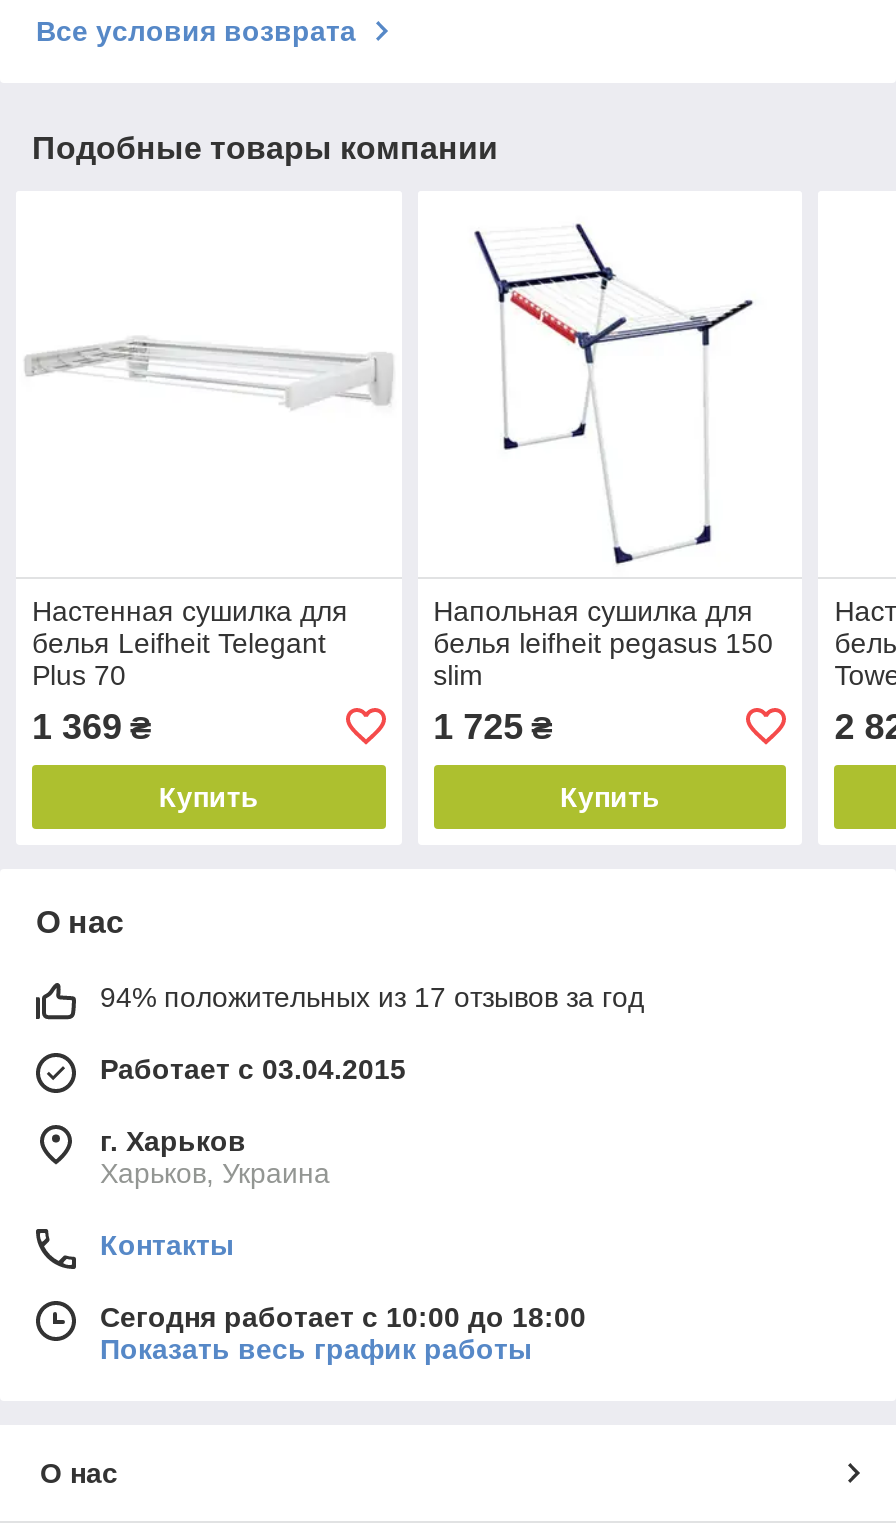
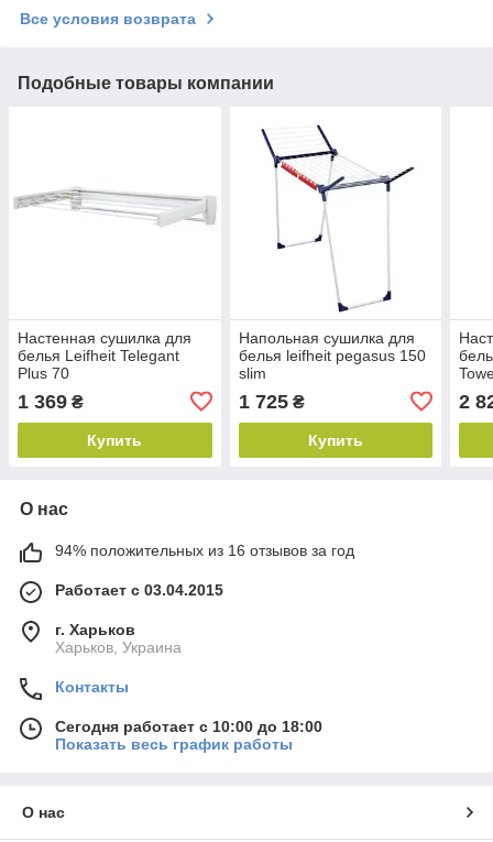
- 94% положительных из 17 отзывов за год
+ 94% положительных из 16 отзывов за год
